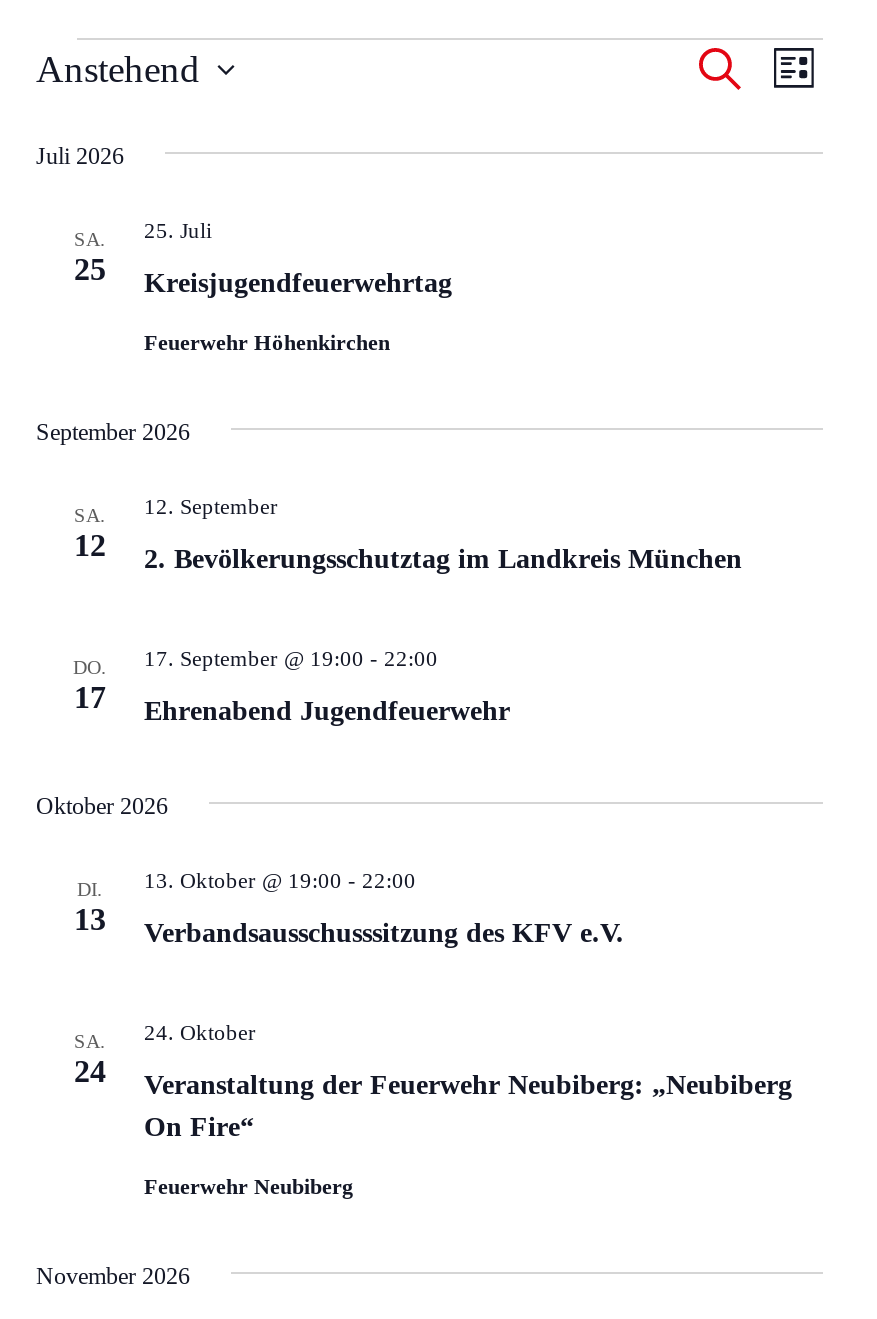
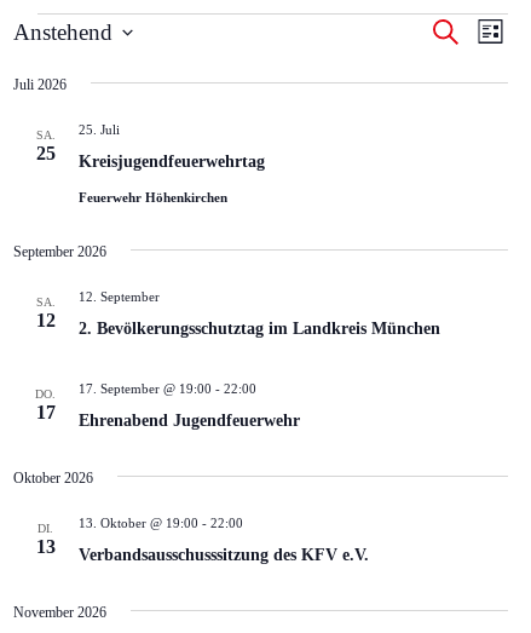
- SA.
- 24
- Veranstaltung der Feuerwehr Neubiberg: „Neubiberg
- On Fire“

- 24. Oktober

- Feuerwehr Neubiberg
